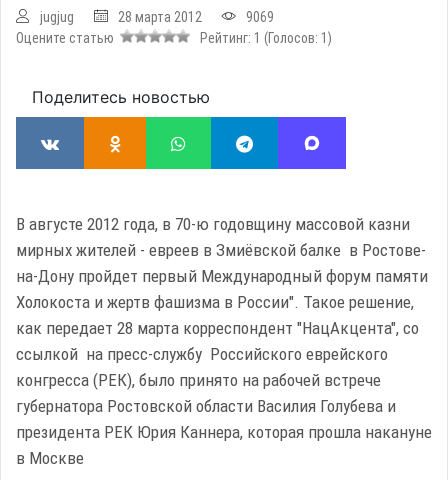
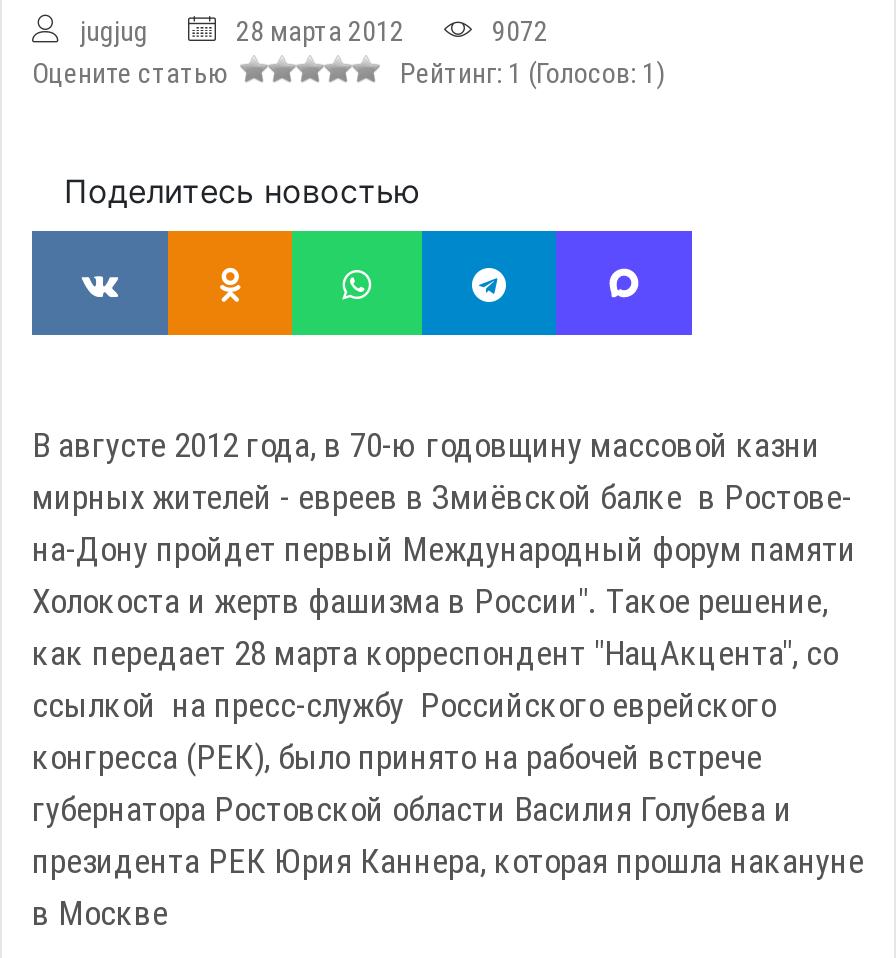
- 9069
+ 9072
